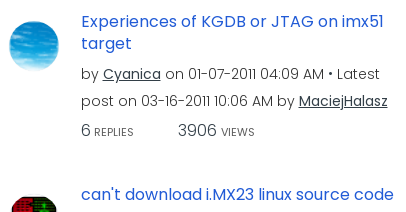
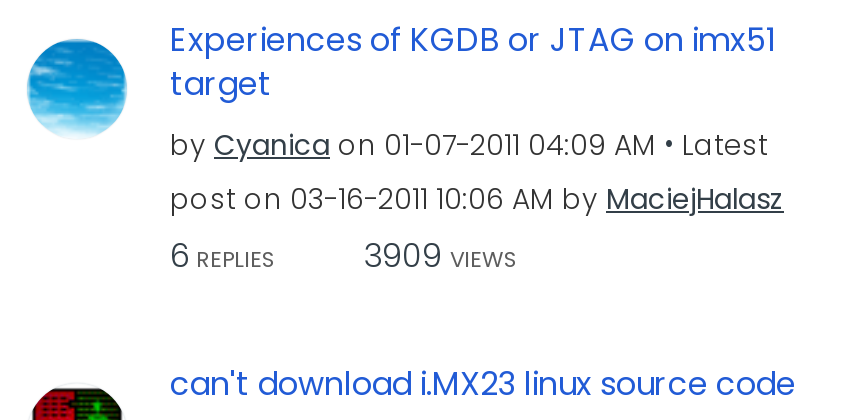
- 6 REPLIES 3906 VIEWS
+ 6 REPLIES 3909 VIEWS
